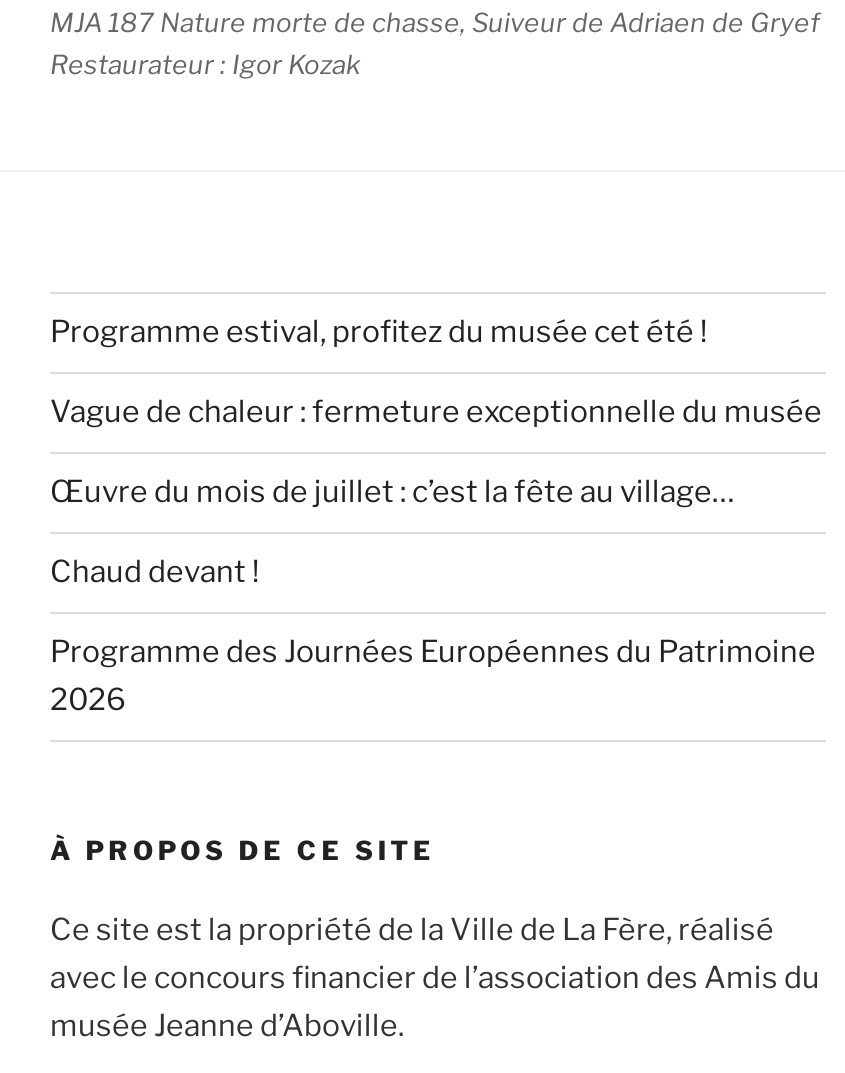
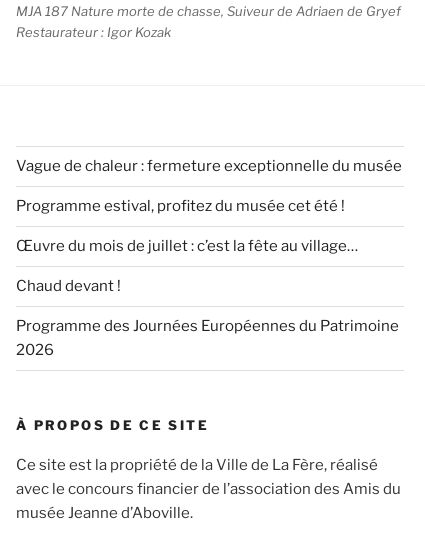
moved down: Programme estival, profitez du musée cet été !

moved up: Vague de chaleur : fermeture exceptionnelle du musée
